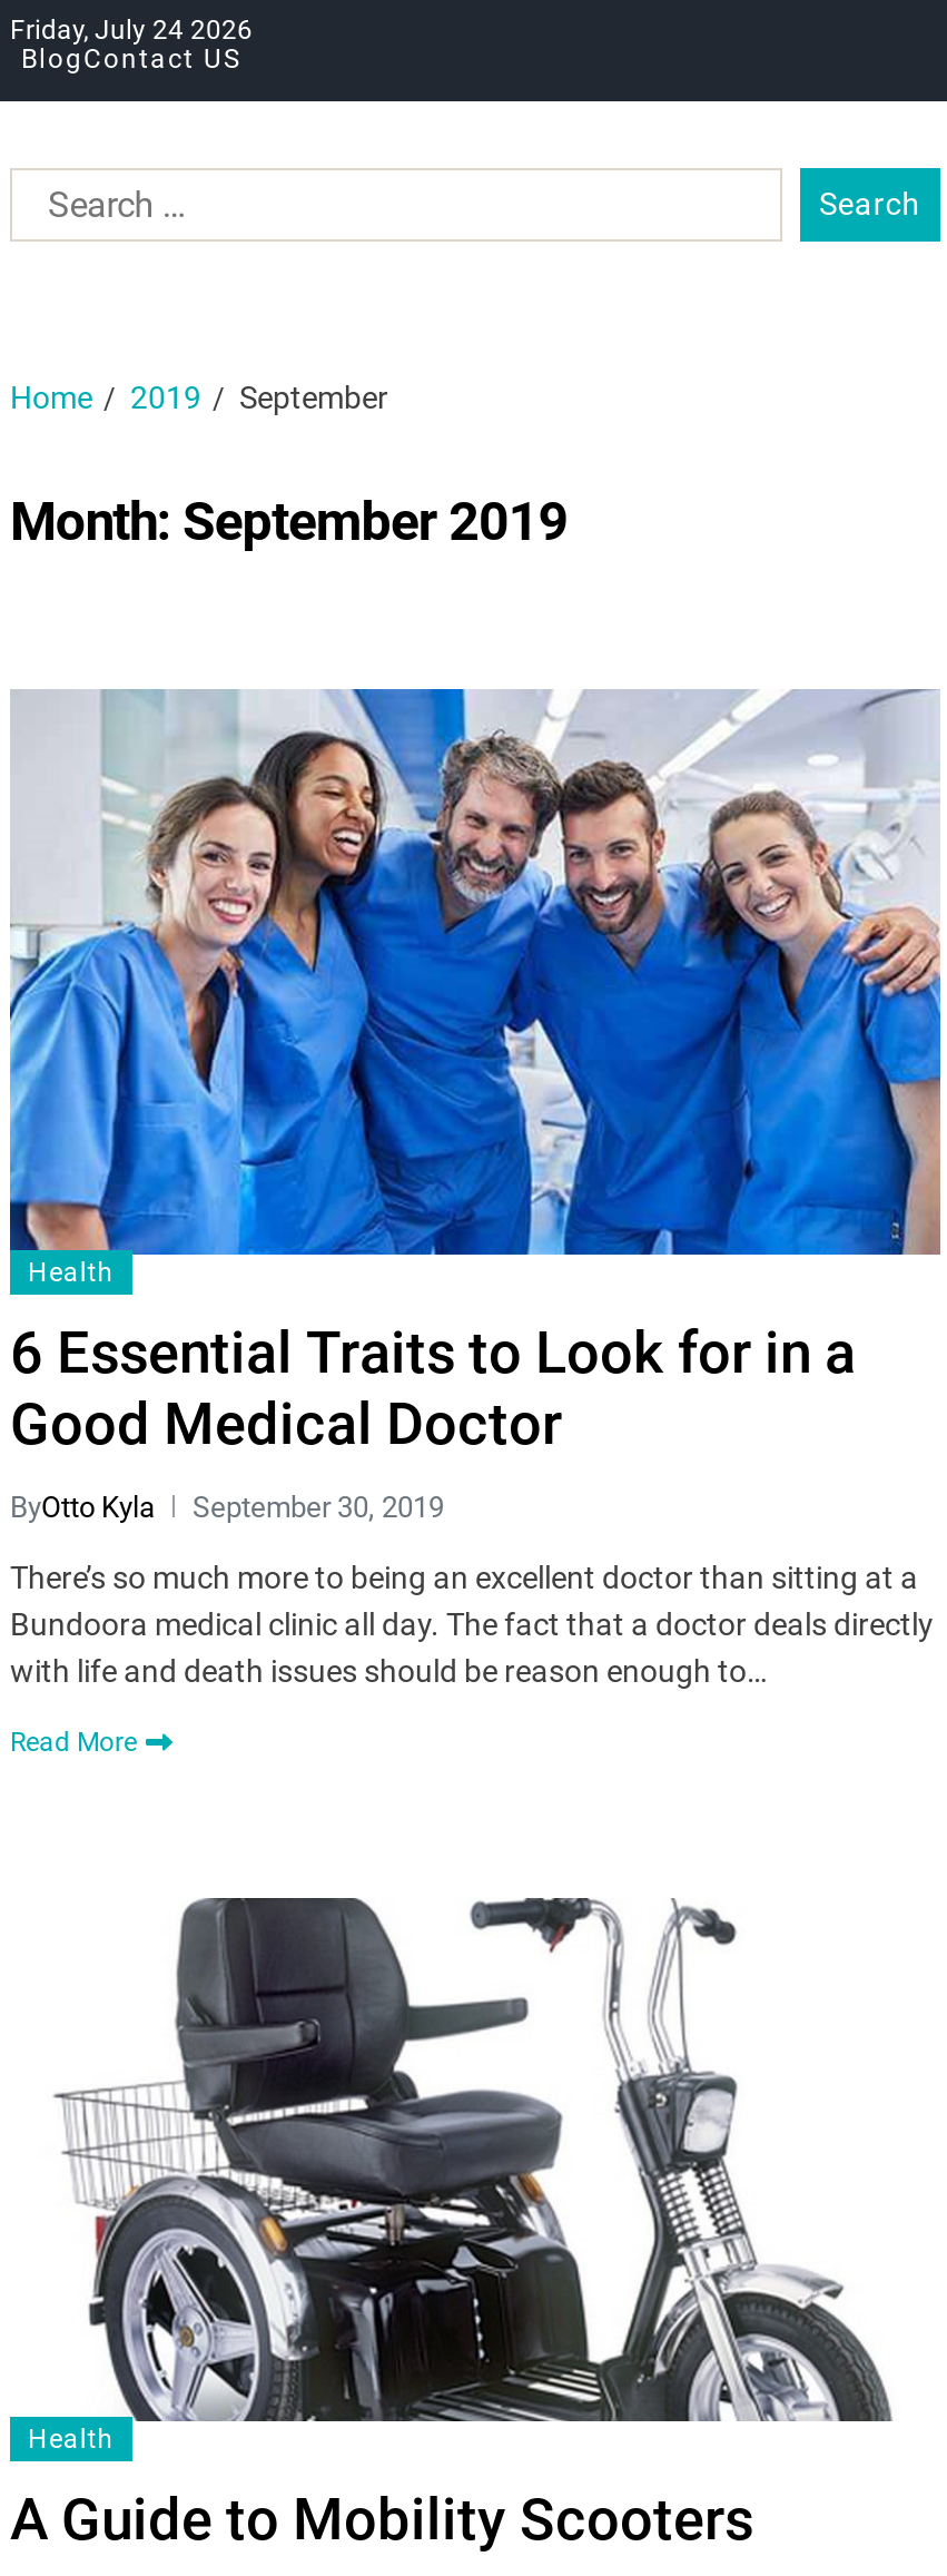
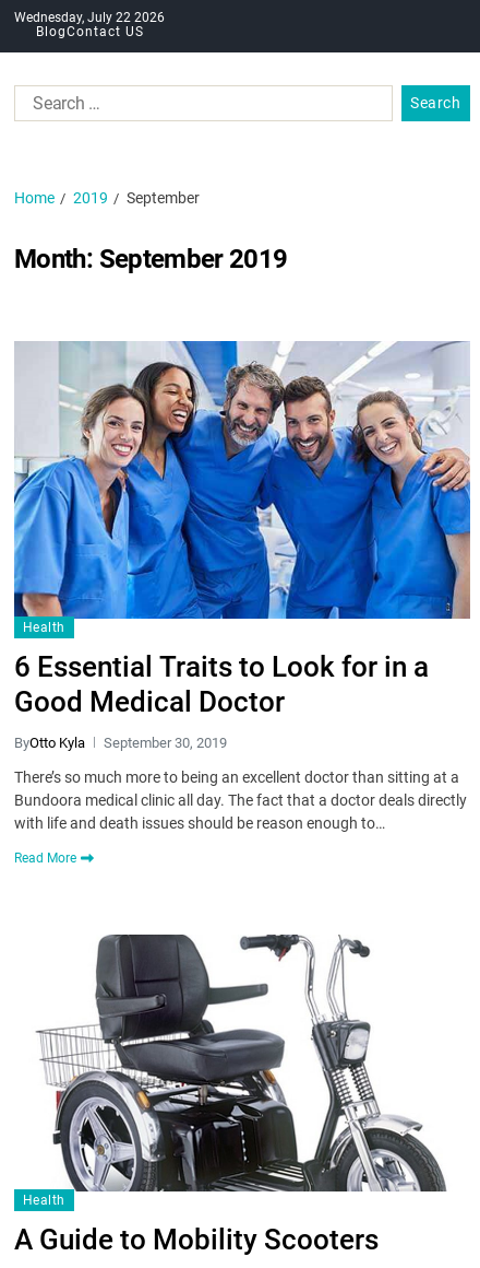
- Friday, July 24 2026
+ Wednesday, July 22 2026
